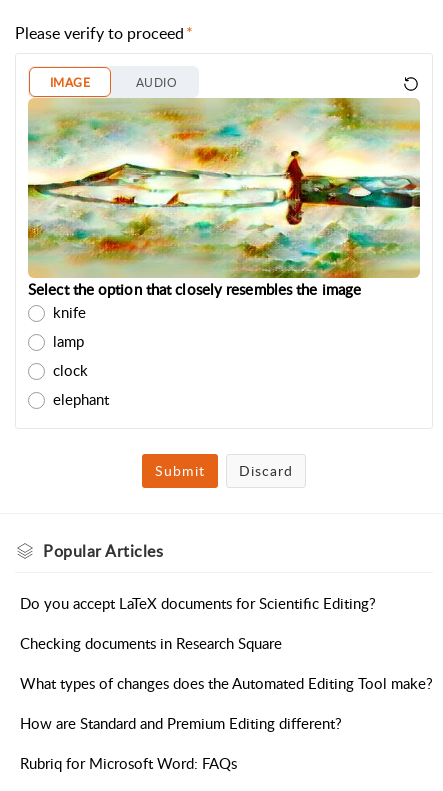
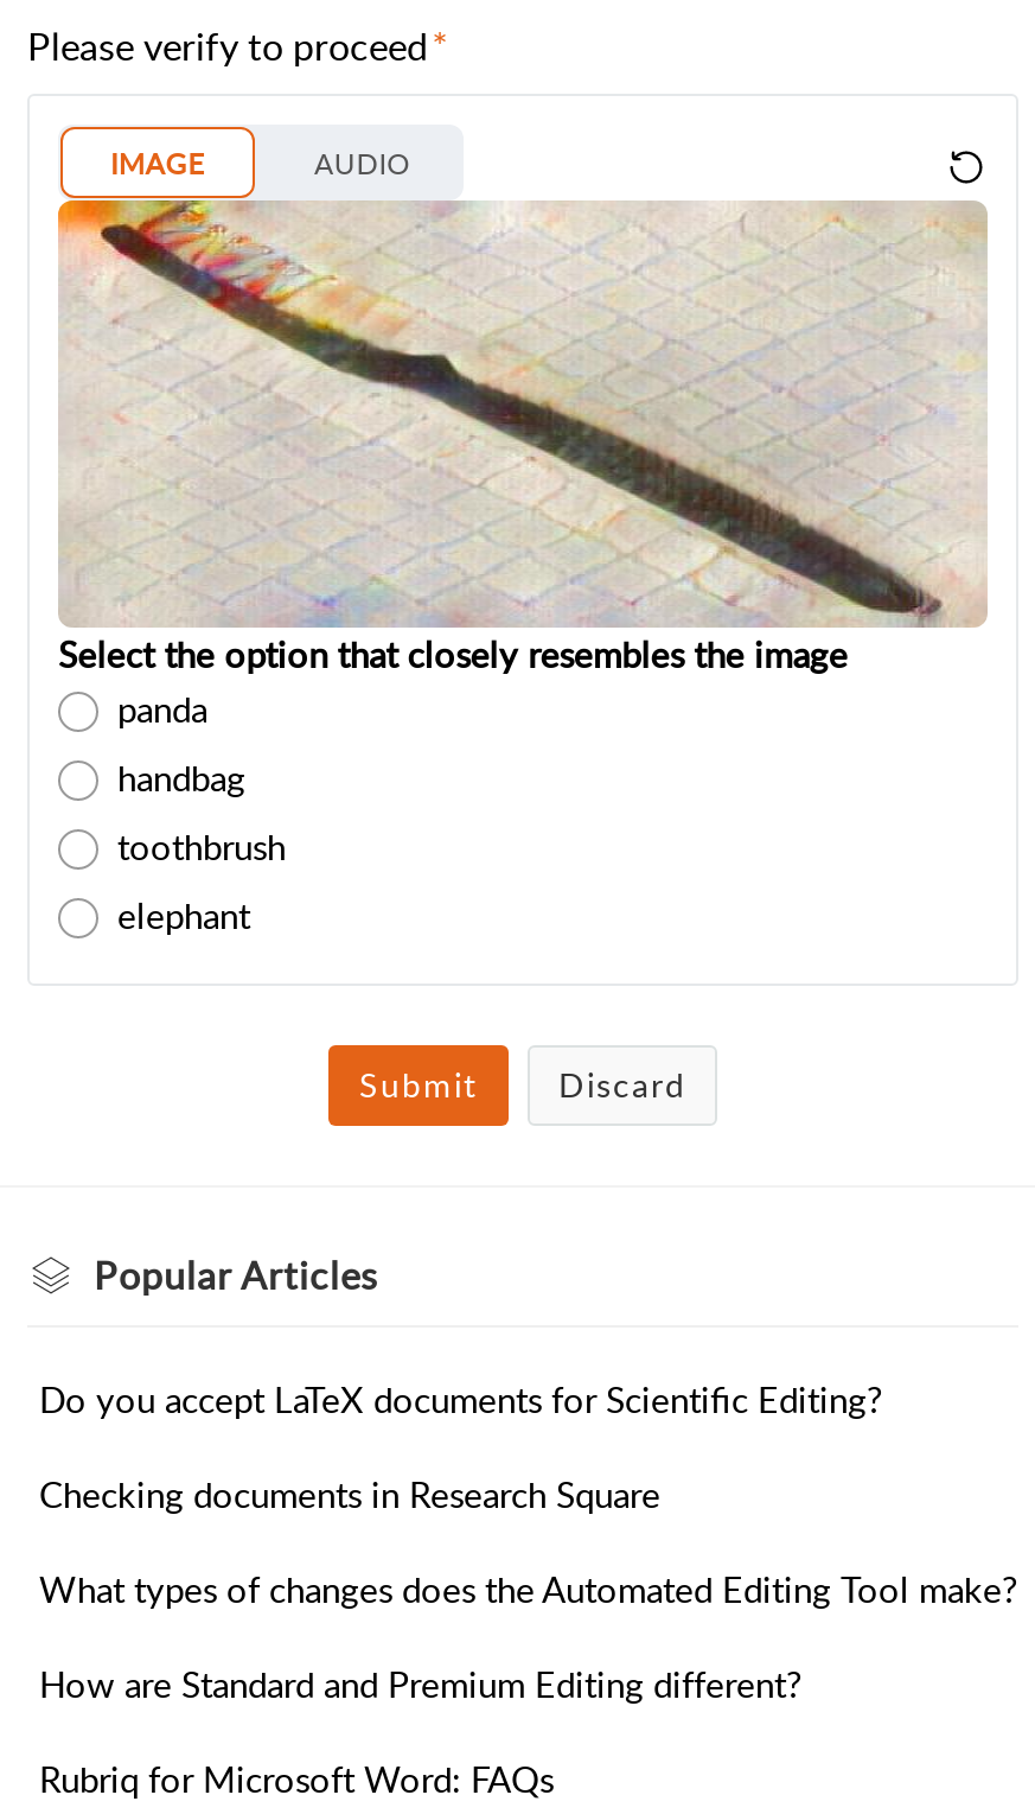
- [image]
- knife
- lamp
- clock
+ [image]
+ panda
+ handbag
+ toothbrush
